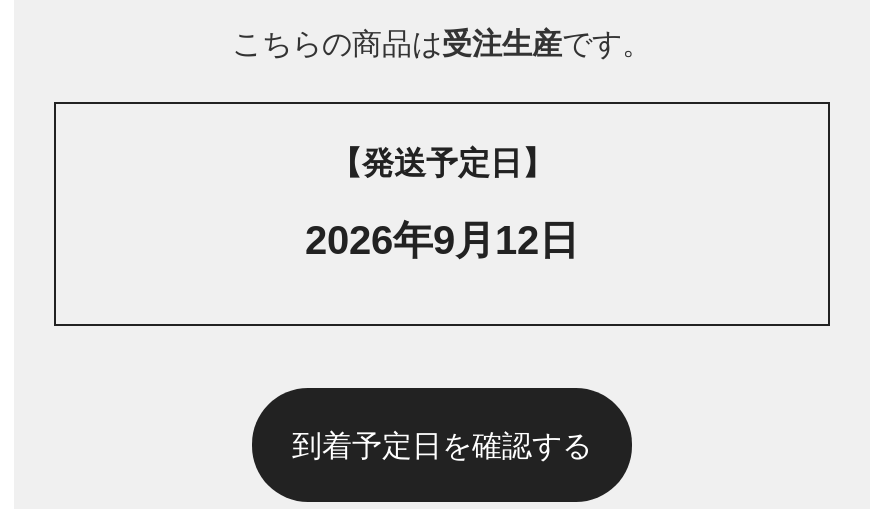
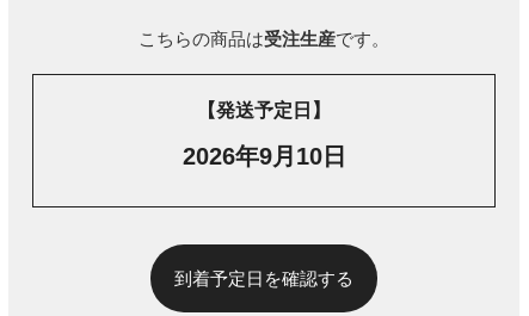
- 2026年9月12日
+ 2026年9月10日
